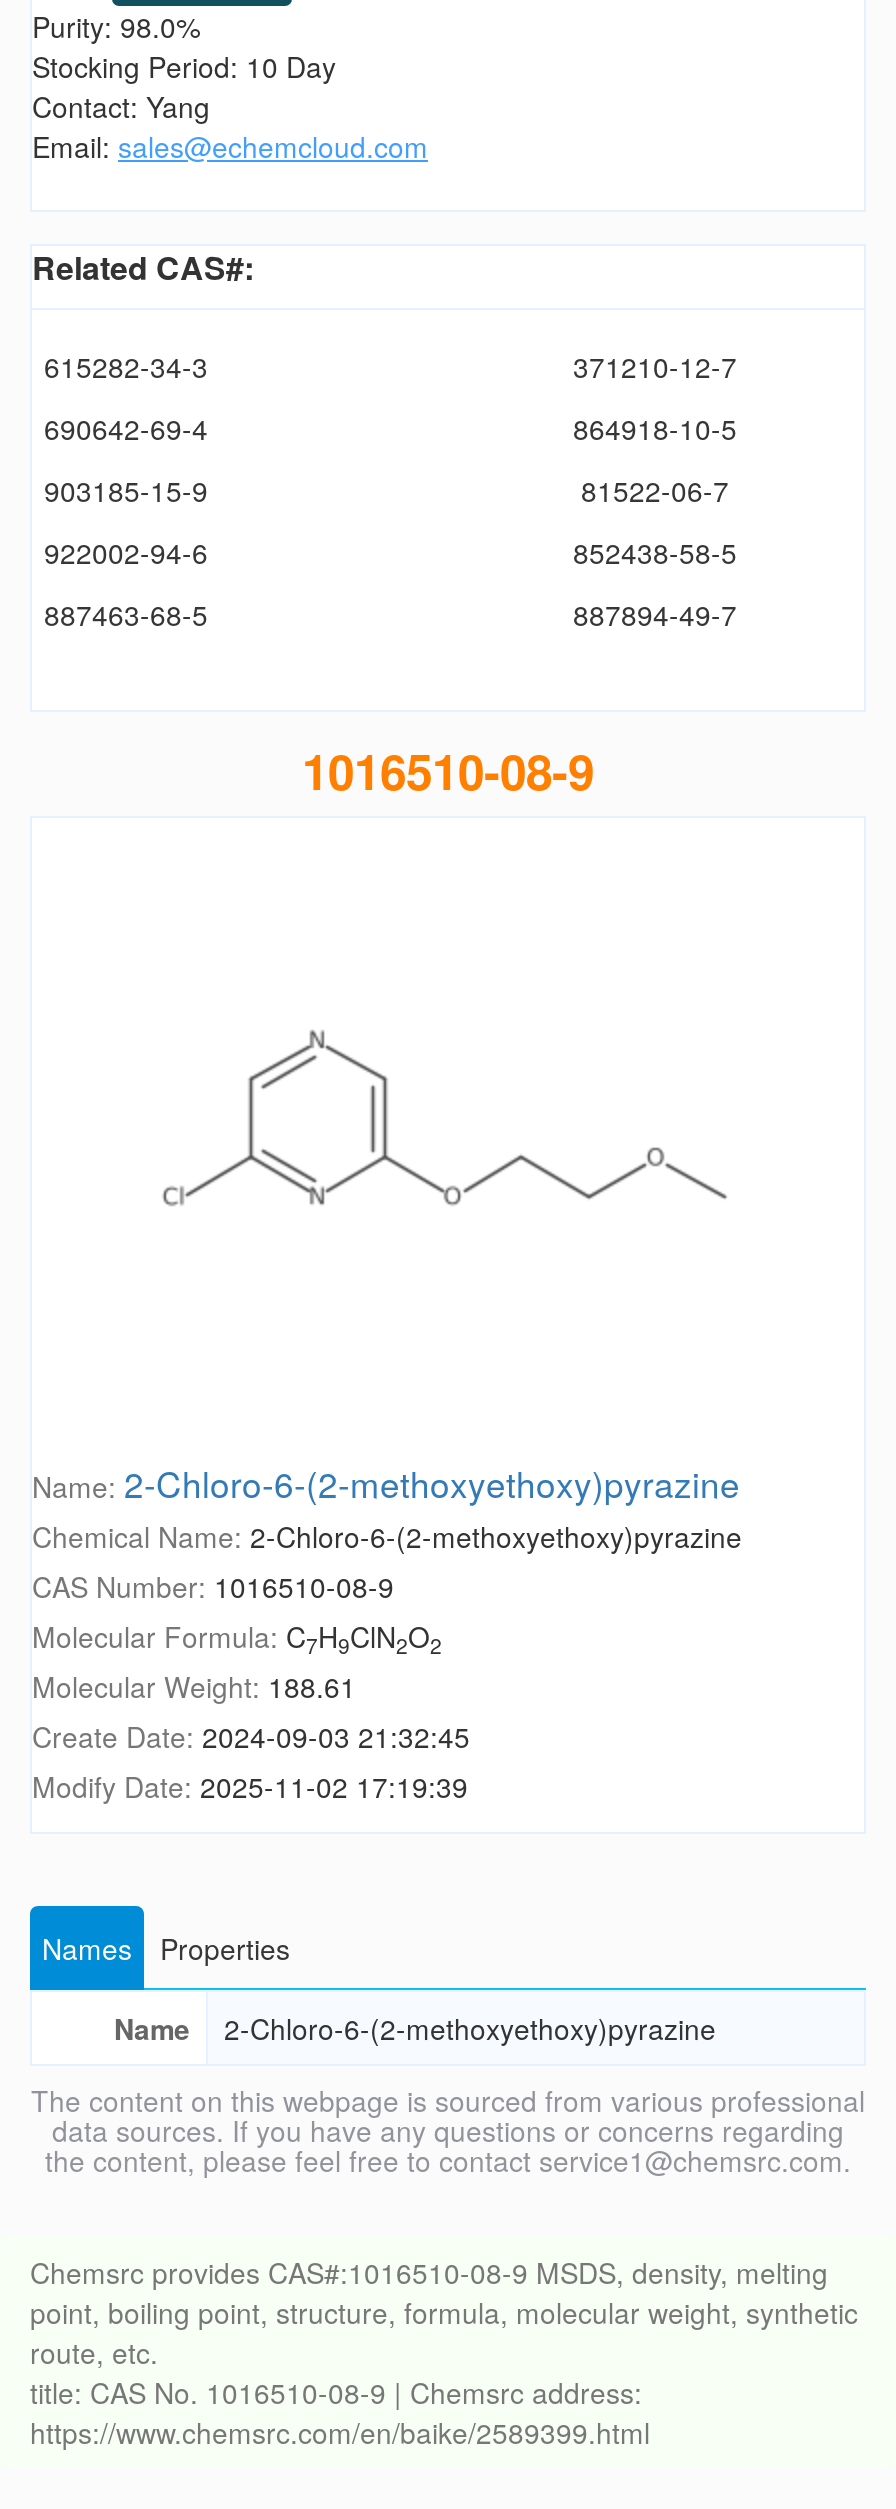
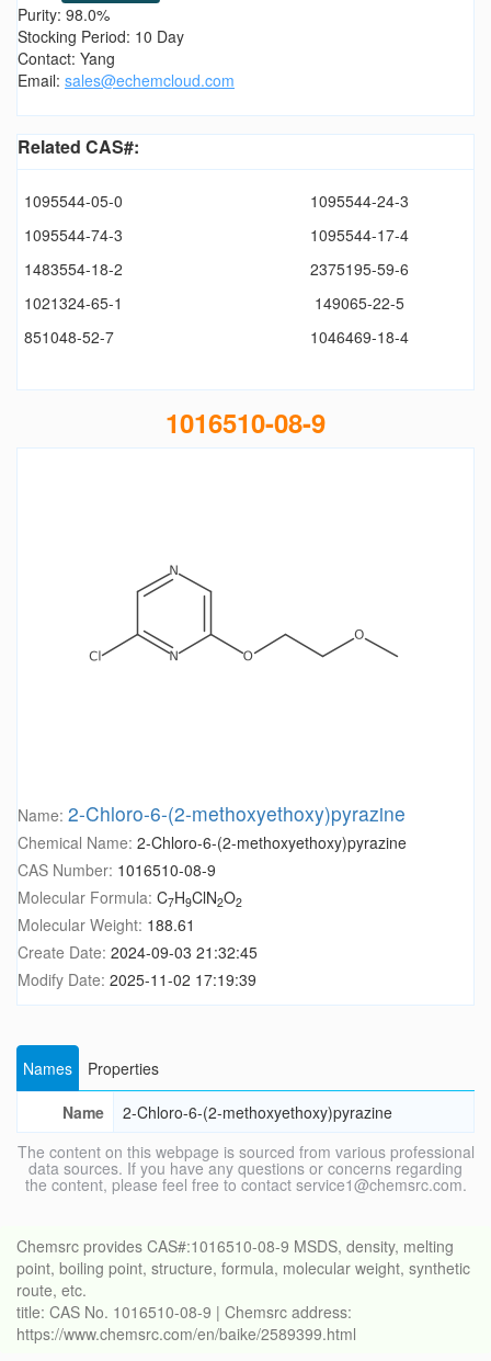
- 615282-34-3
+ 1095544-05-0

- 371210-12-7
+ 1095544-24-3

- 690642-69-4
+ 1095544-74-3

- 864918-10-5
+ 1095544-17-4

- 903185-15-9
+ 1483554-18-2

- 81522-06-7
+ 2375195-59-6

- 922002-94-6
+ 1021324-65-1

- 852438-58-5
+ 149065-22-5

- 887463-68-5
+ 851048-52-7

- 887894-49-7
+ 1046469-18-4
